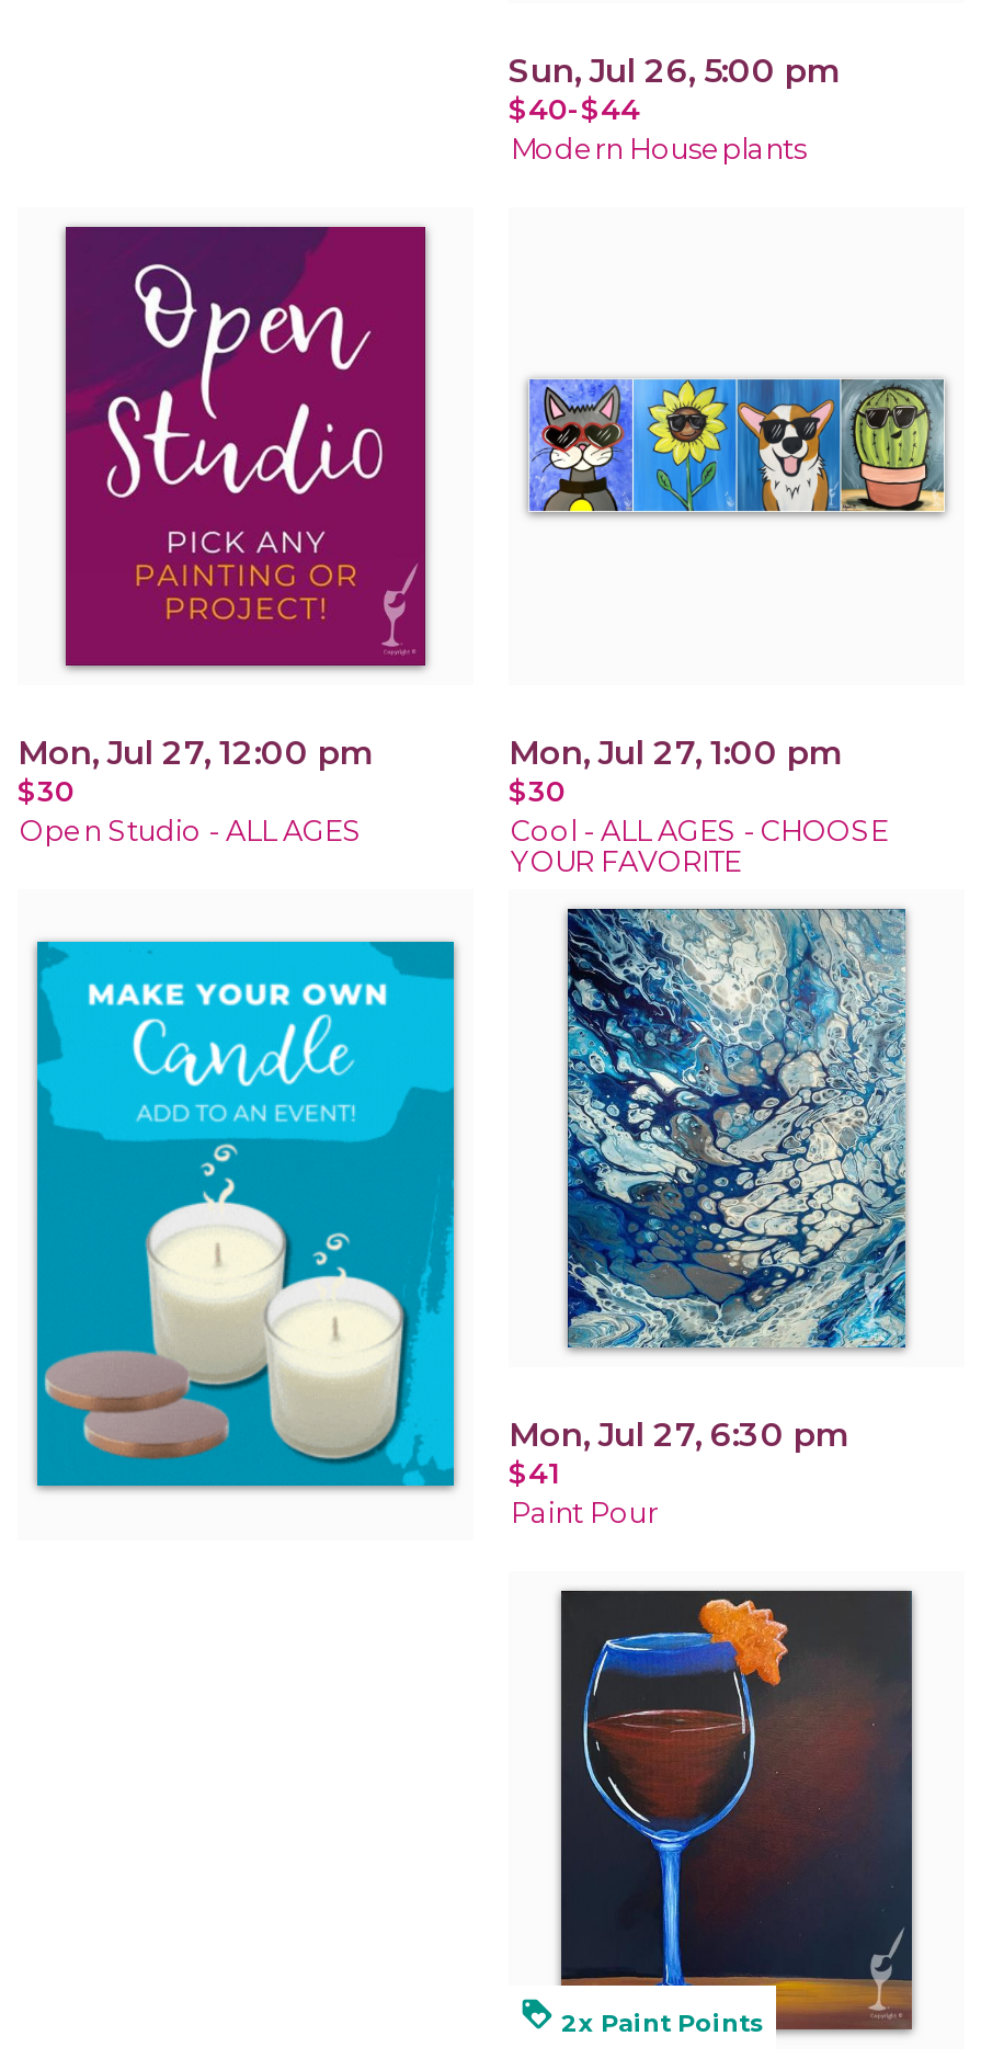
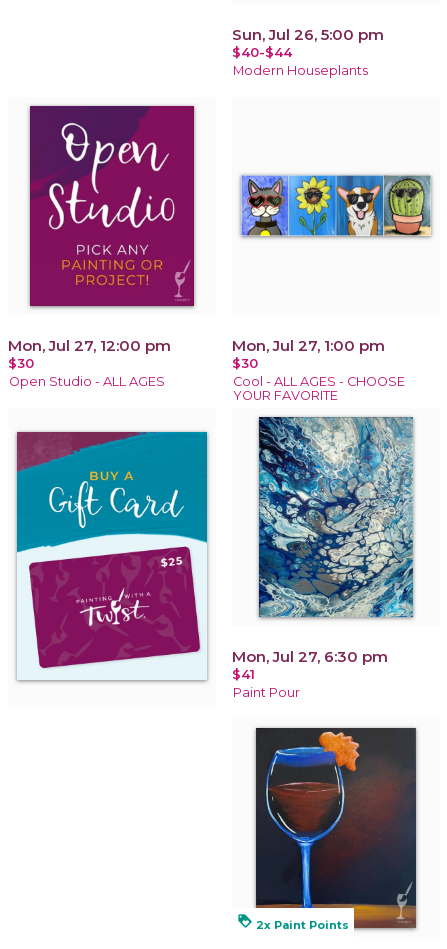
- [image]
+ [image]
